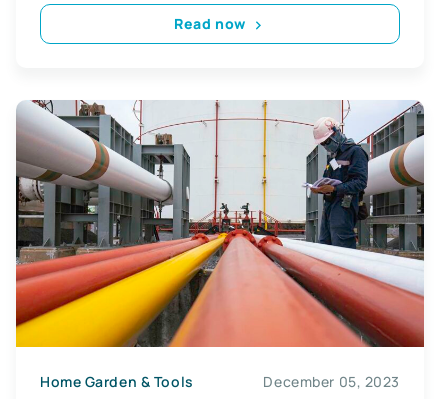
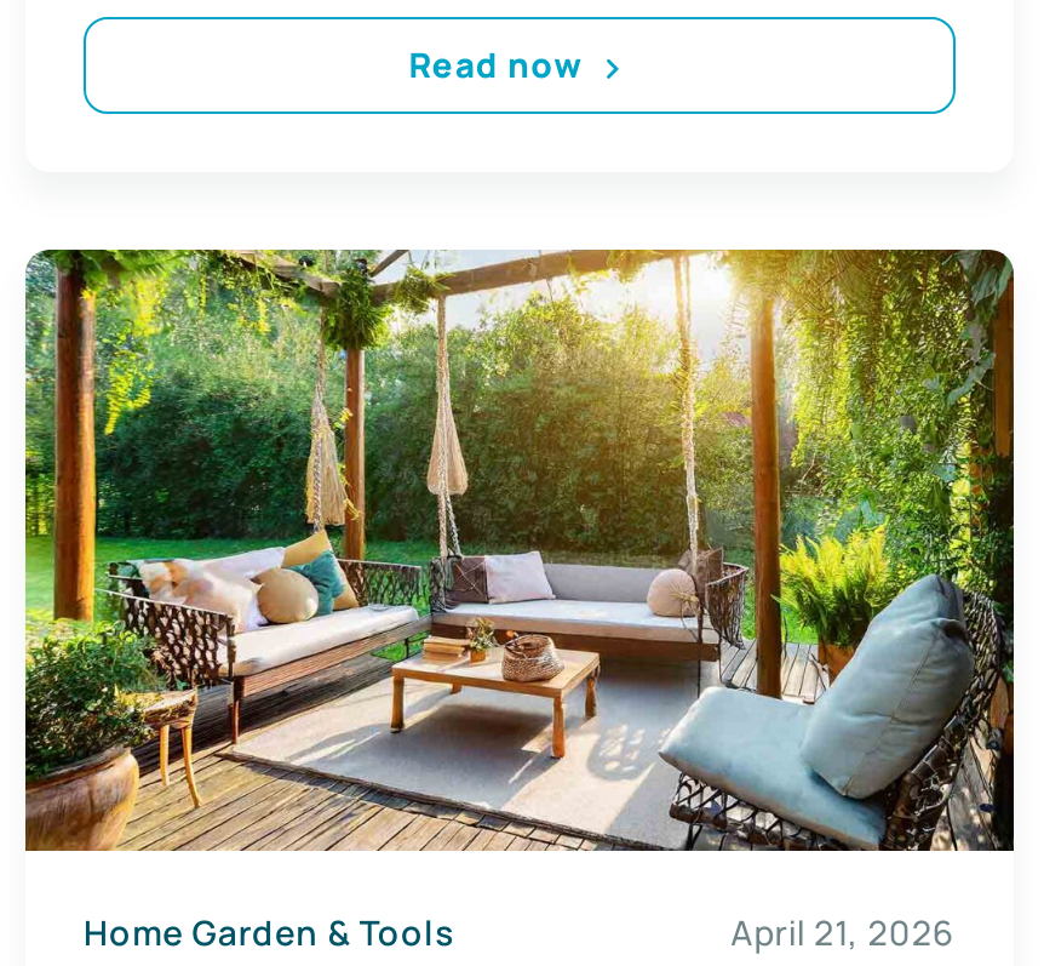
- [image]
- December 05, 2023
+ [image]
+ April 21, 2026
